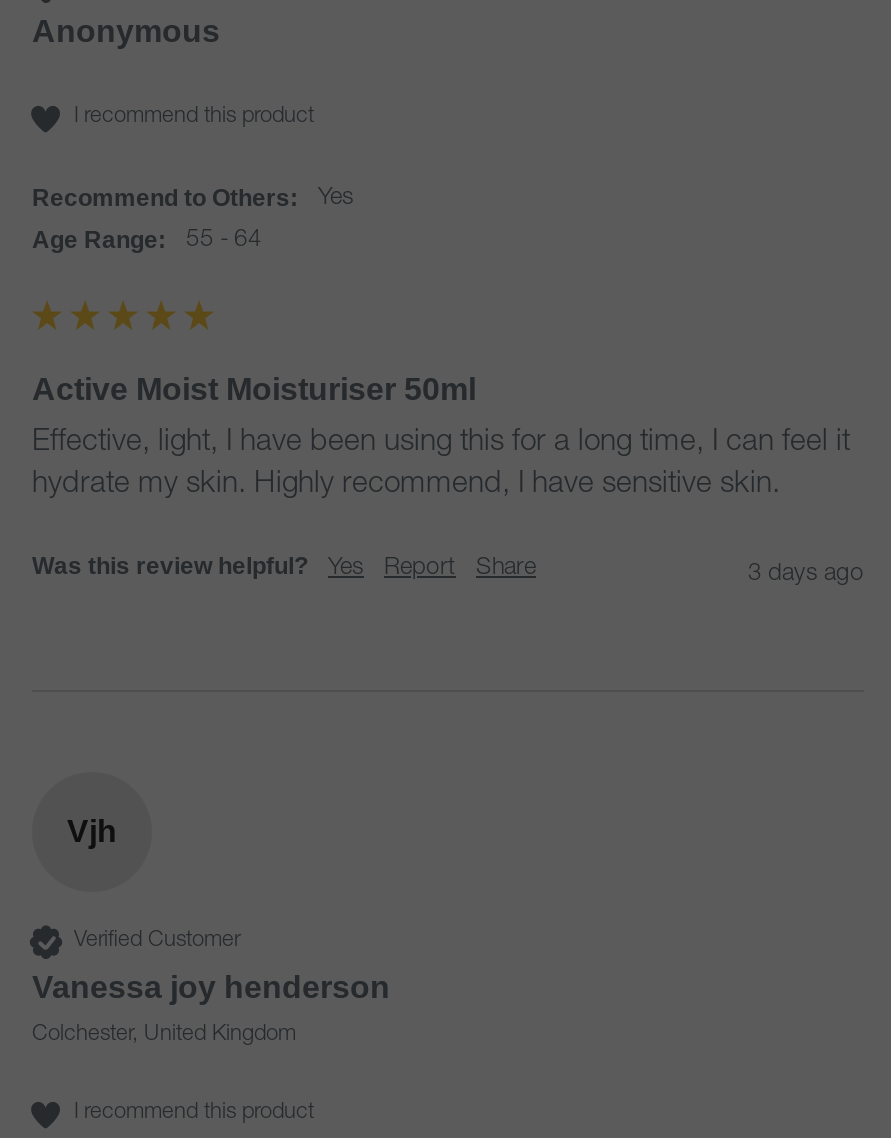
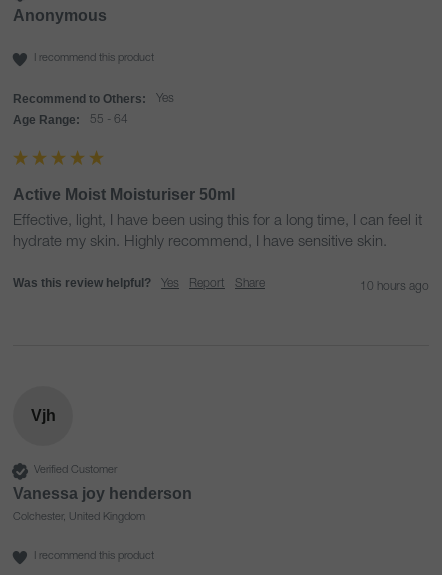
- 3 days ago
+ 10 hours ago
